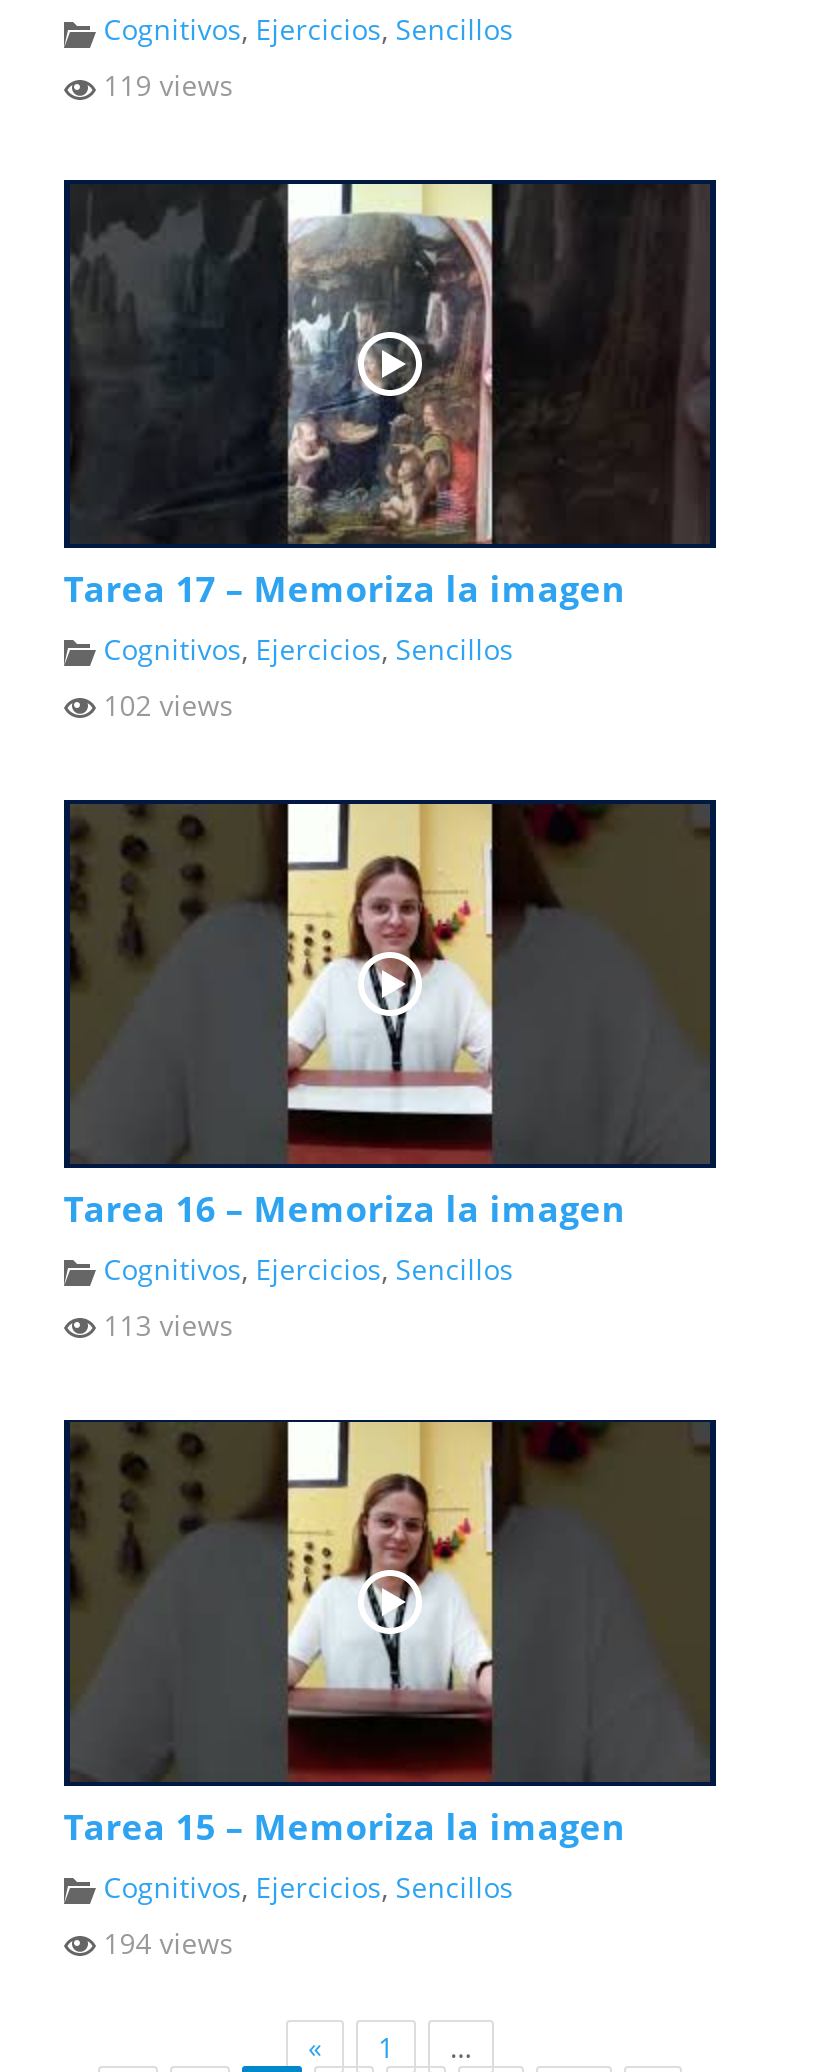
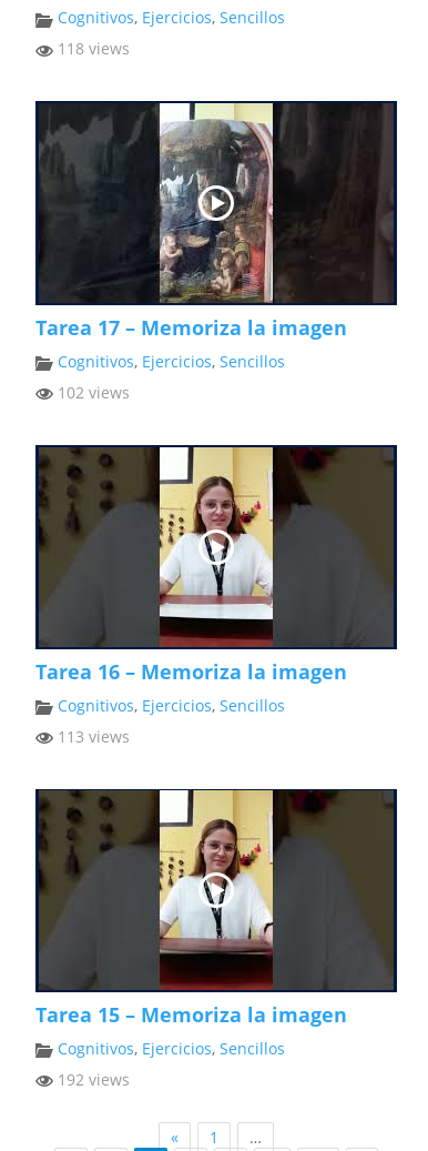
- 119 views
+ 118 views

- 194 views
+ 192 views
